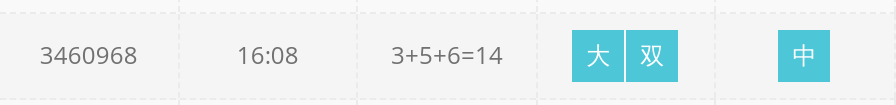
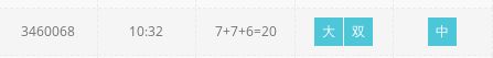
- 3460968
+ 3460068

- 16:08
+ 10:32

- 3+5+6=14
+ 7+7+6=20
